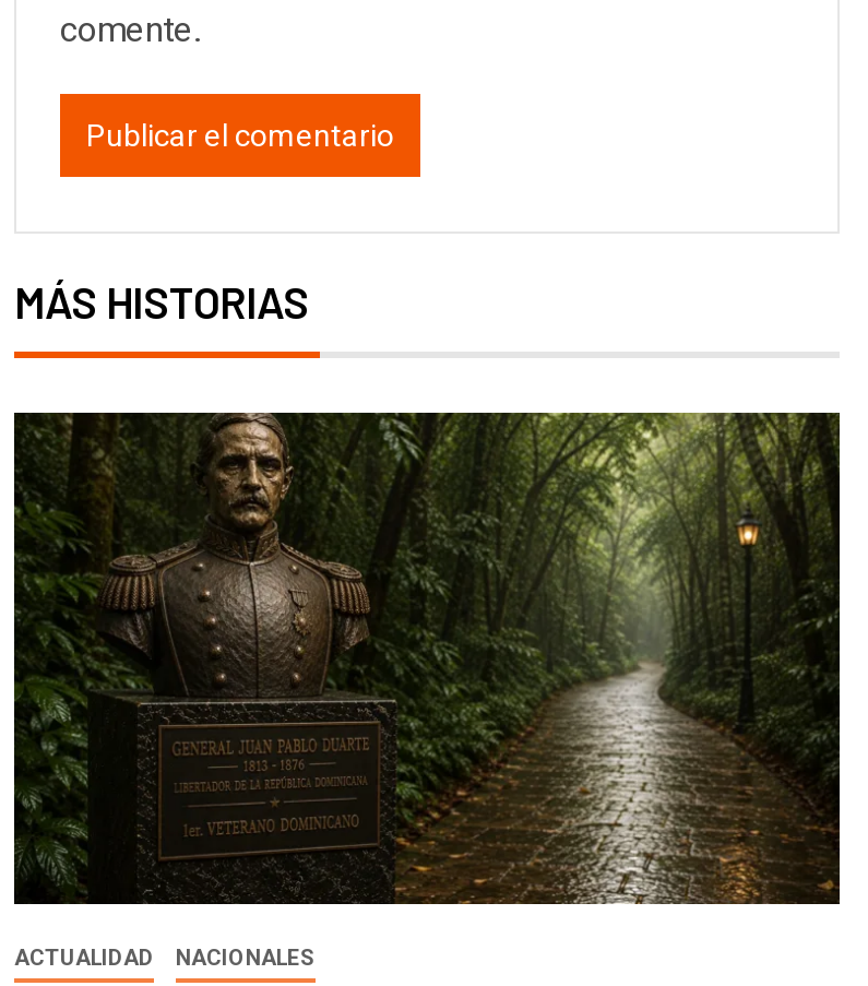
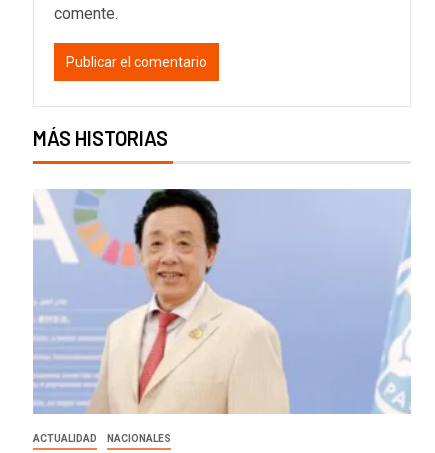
- [image]
+ [image]
